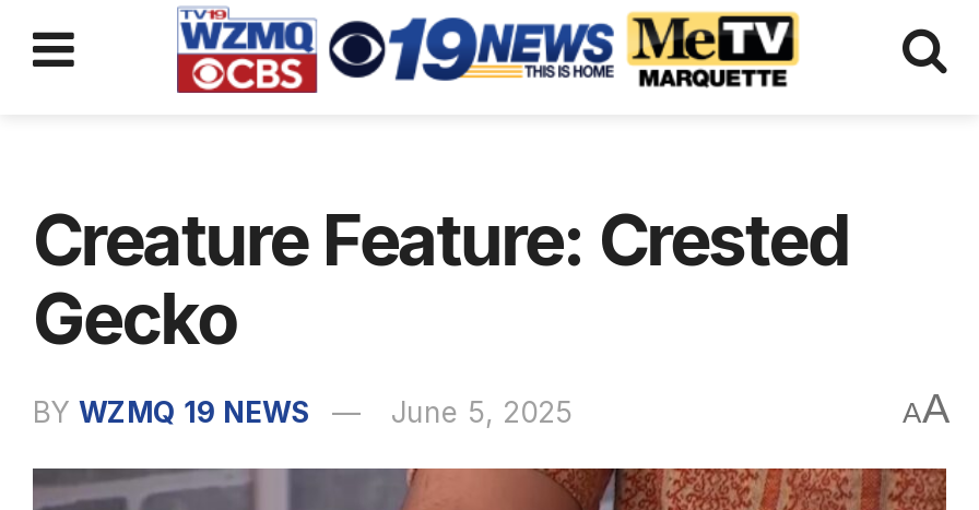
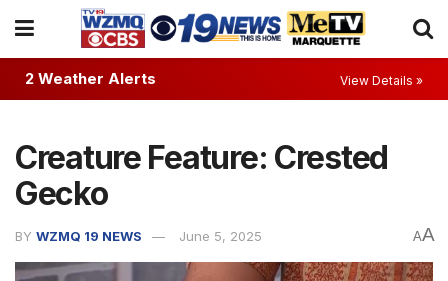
+ 2 Weather Alerts
+ View Details »
